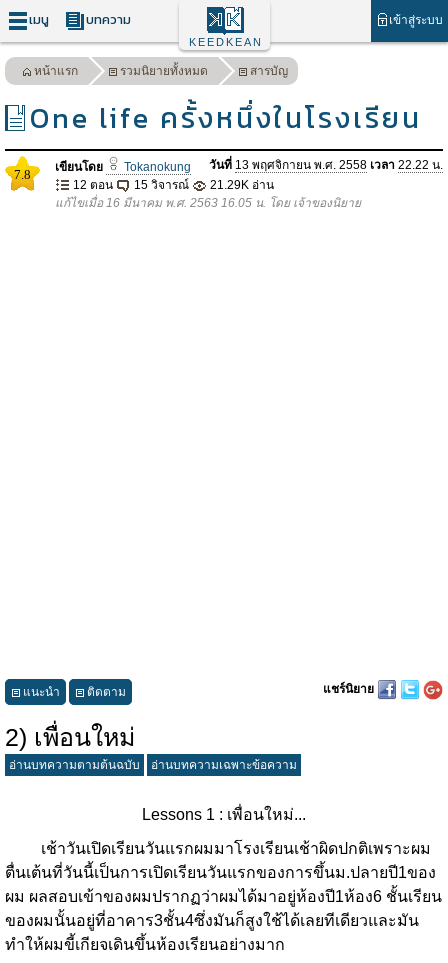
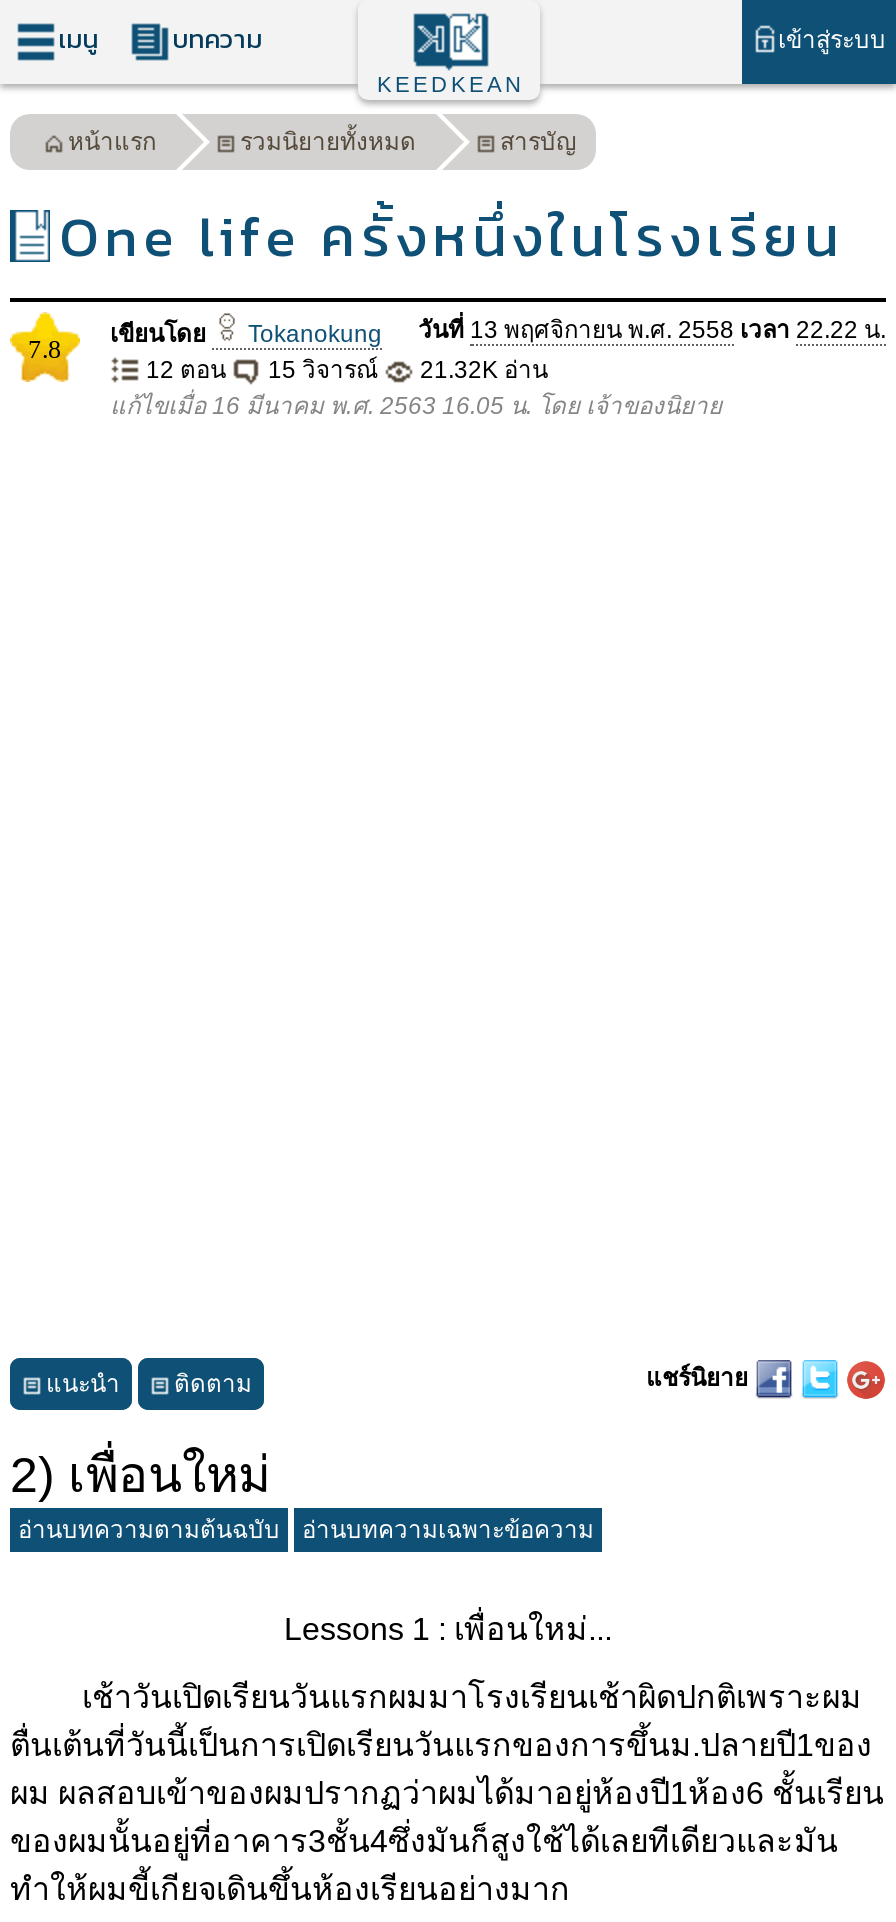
- 12 ตอน 15 วิจารณ์ 21.29K อ่าน
+ 12 ตอน 15 วิจารณ์ 21.32K อ่าน
